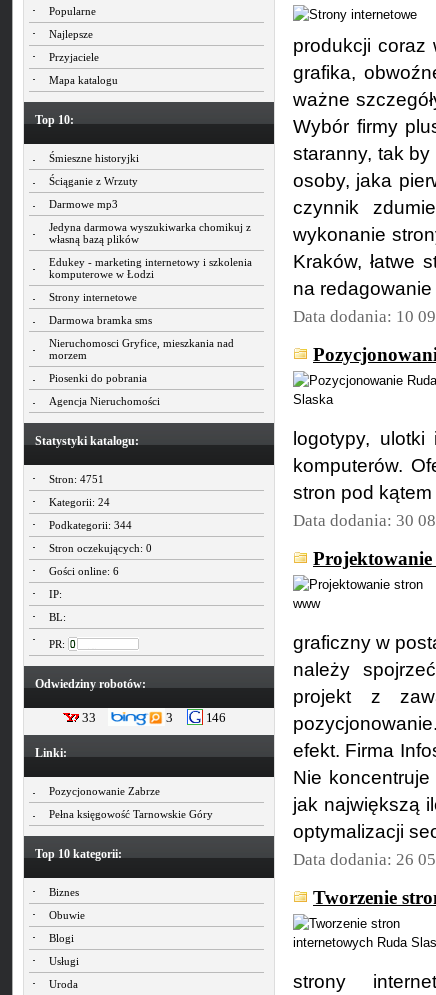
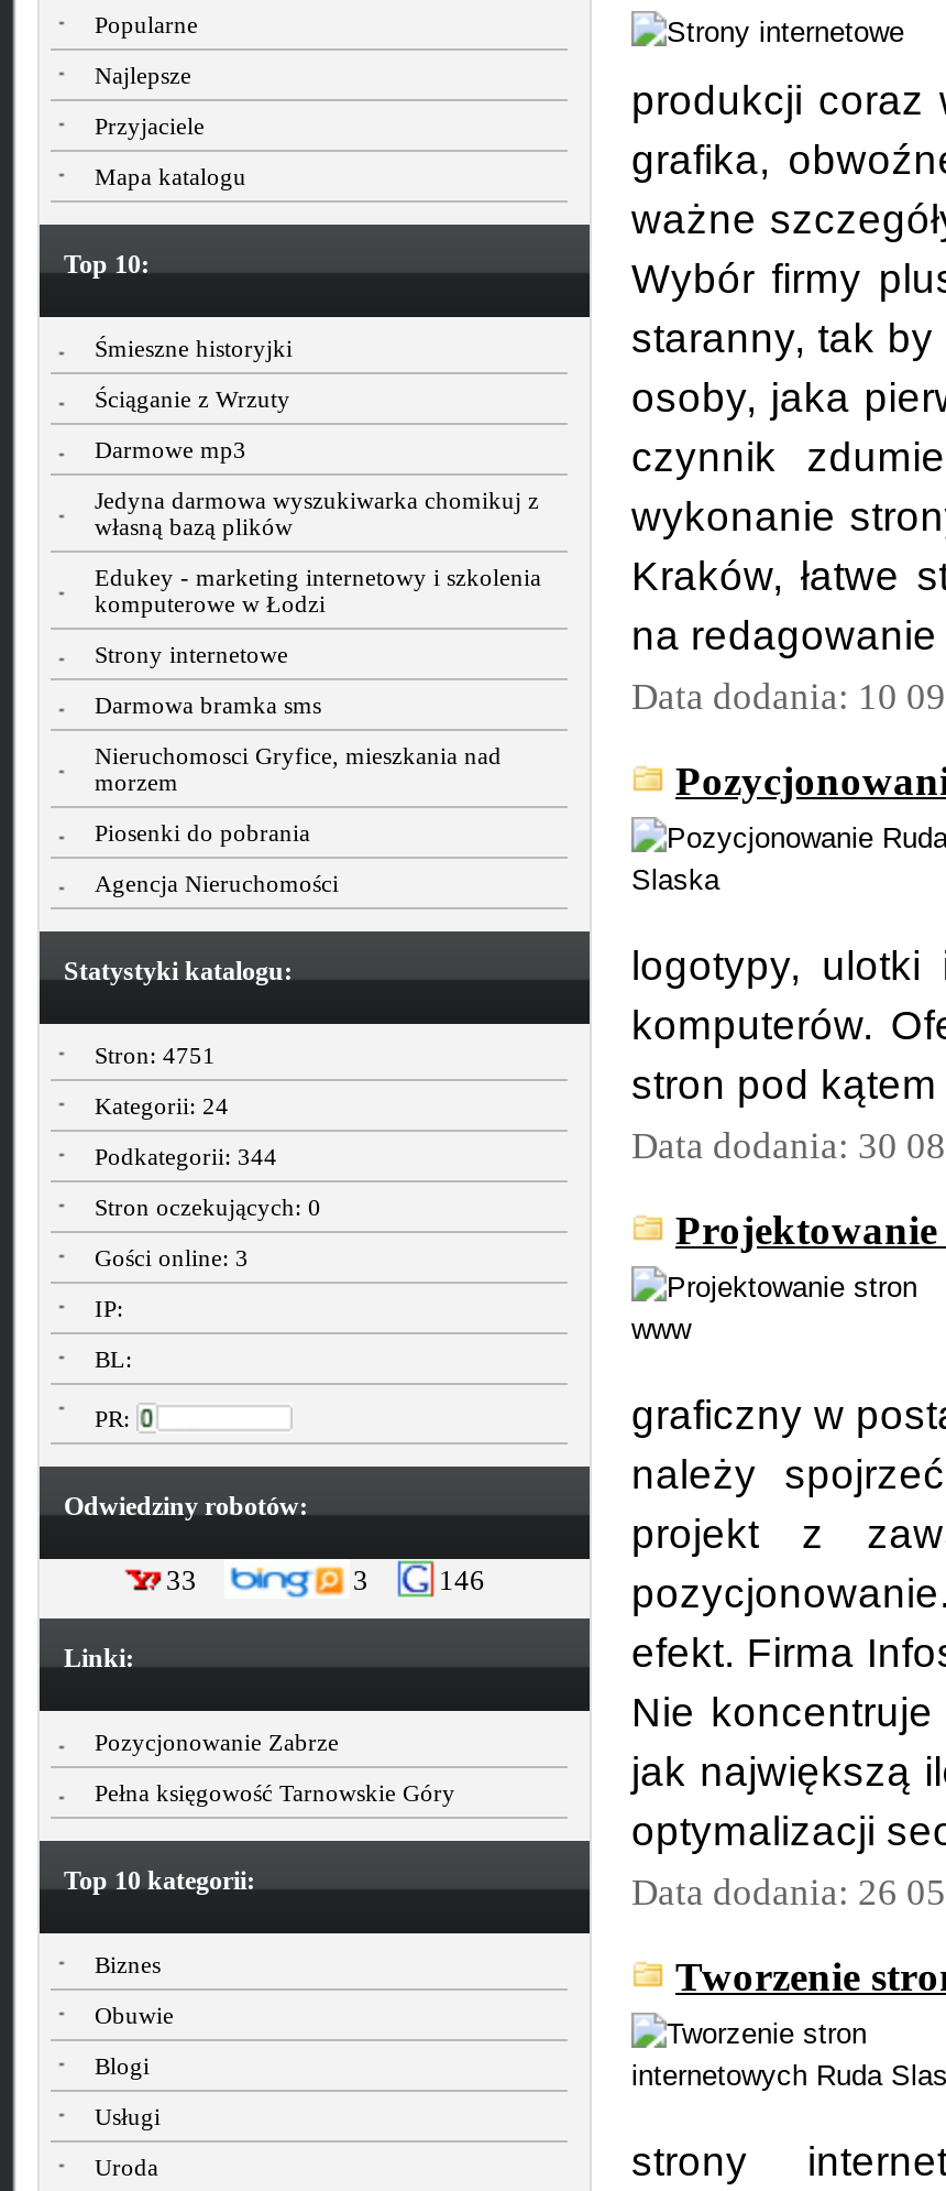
- Gości online: 6
+ Gości online: 3
